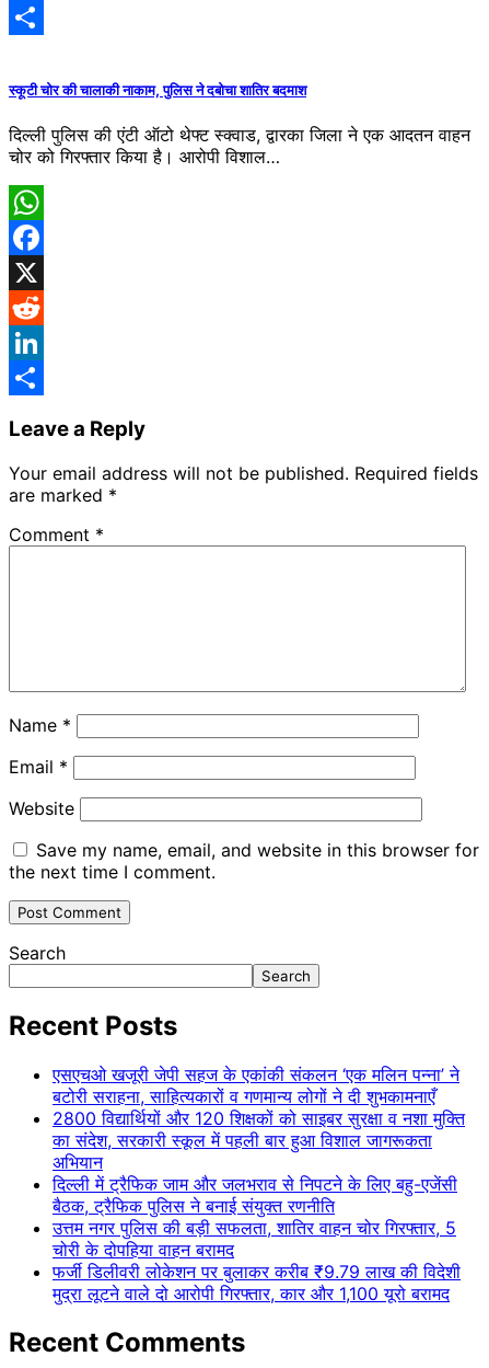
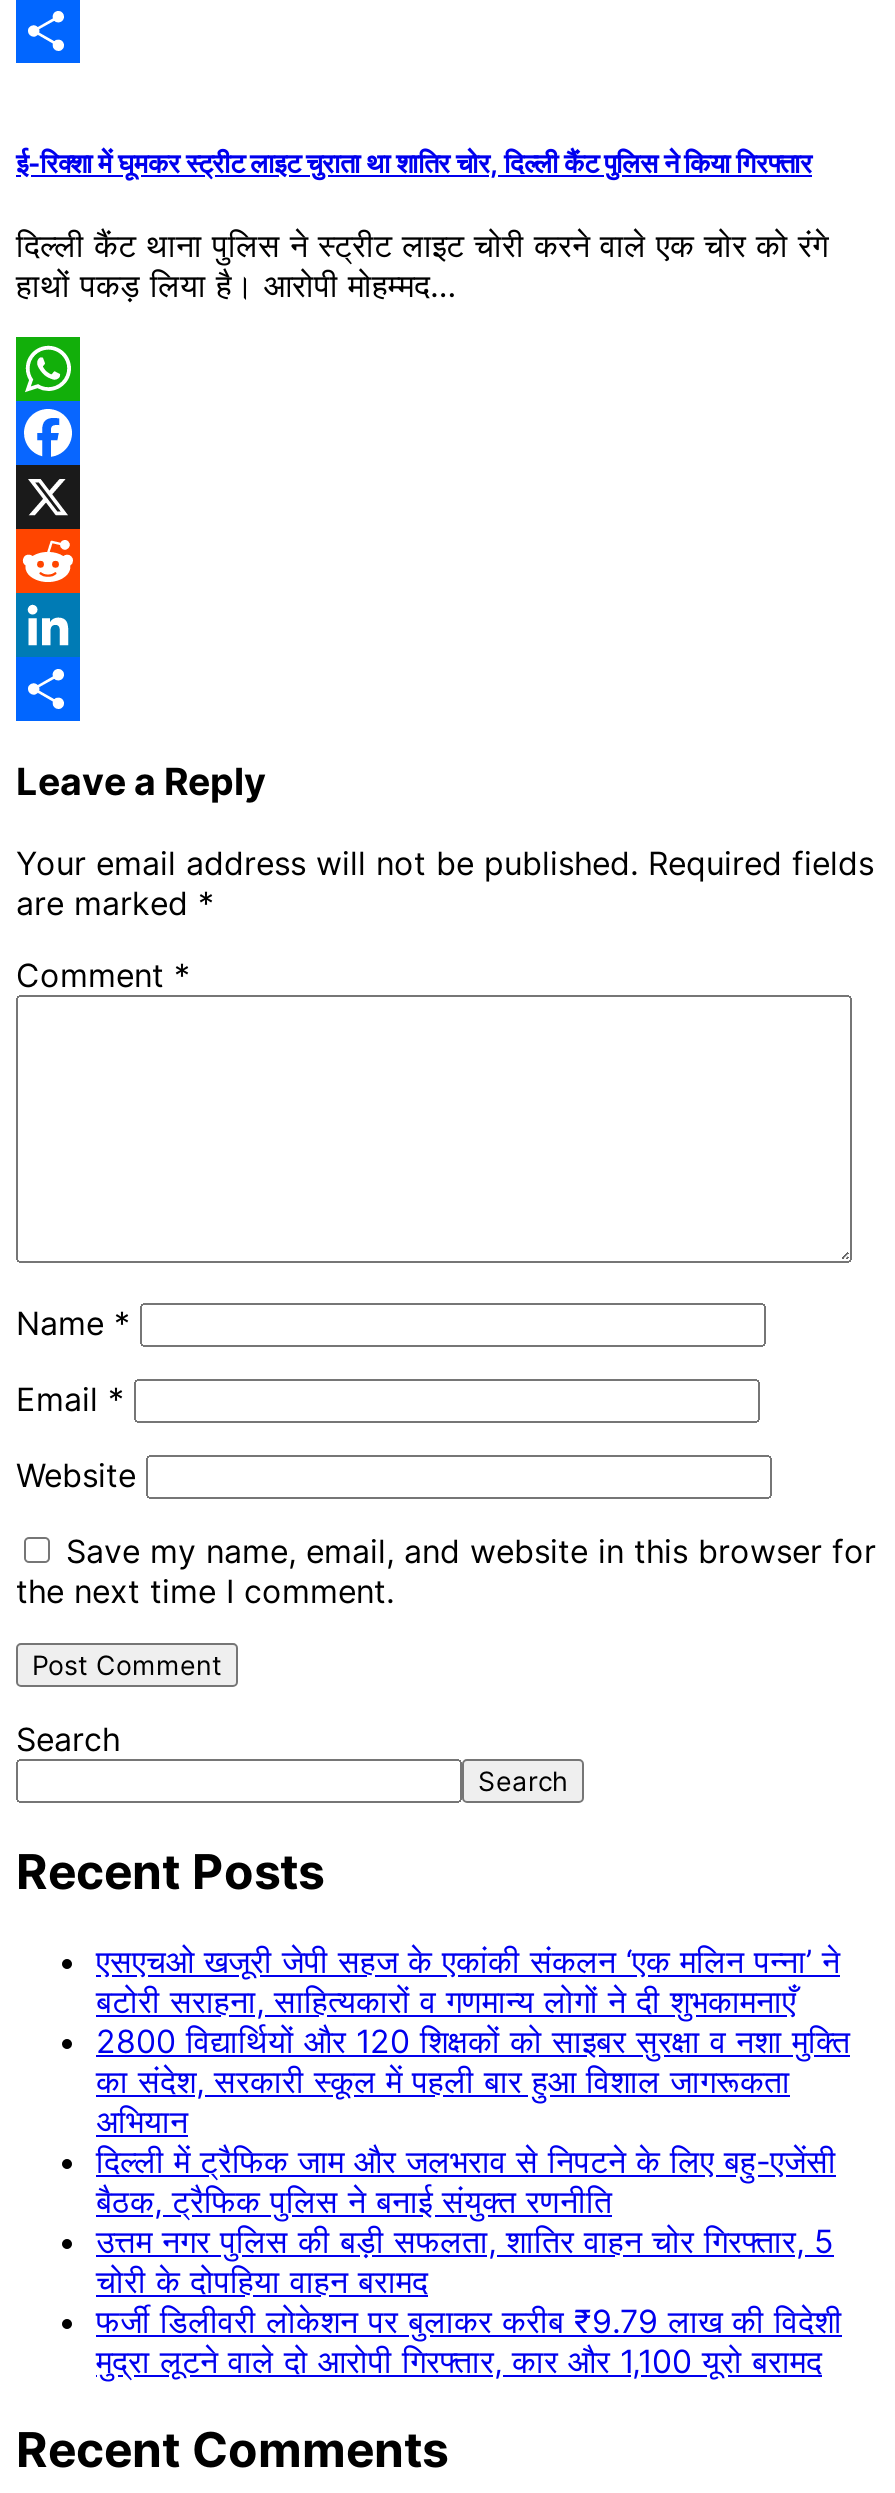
- स्कूटी चोर की चालाकी नाकाम, पुलिस ने दबोचा शातिर बदमाश
+ ई-रिक्शा में घूमकर स्ट्रीट लाइट चुराता था शातिर चोर, दिल्ली कैंट पुलिस ने किया गिरफ्तार

- दिल्ली पुलिस की एंटी ऑटो थेफ्ट स्क्वाड, द्वारका जिला ने एक आदतन वाहन
- चोर को गिरफ्तार किया है। आरोपी विशाल…
+ दिल्ली कैंट थाना पुलिस ने स्ट्रीट लाइट चोरी करने वाले एक चोर को रंगे
+ हाथों पकड़ लिया है। आरोपी मोहम्मद…
